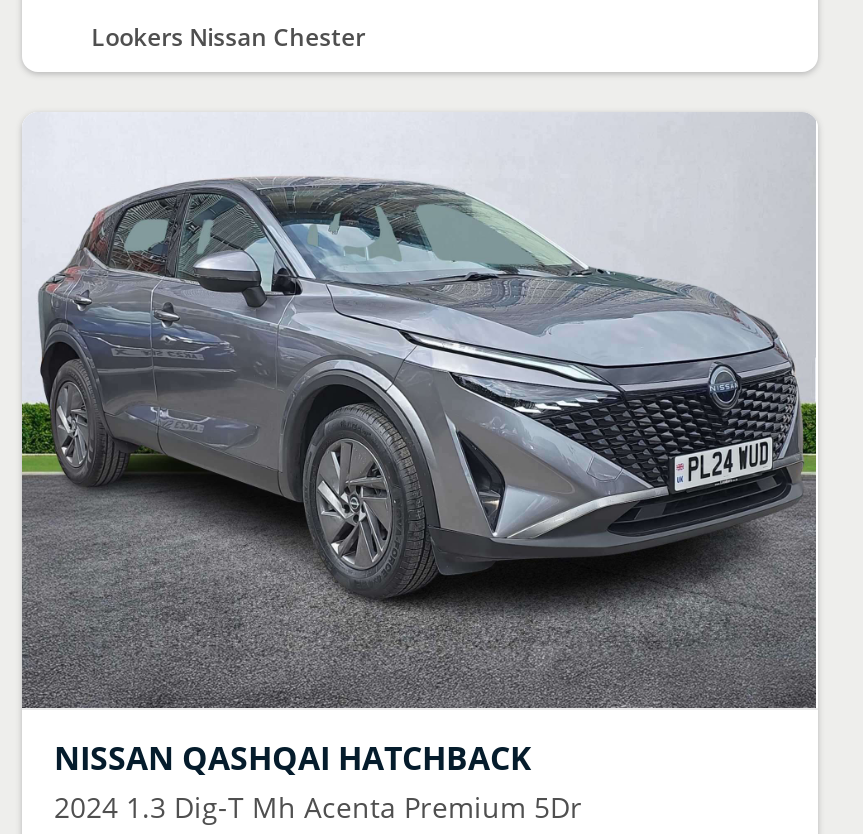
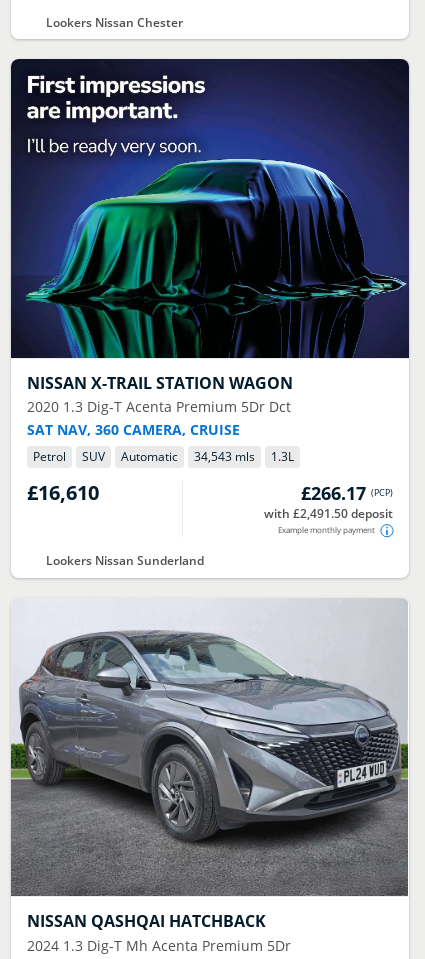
+ [image]
+ NISSAN X-TRAIL STATION WAGON
+ 2020 1.3 Dig-T Acenta Premium 5Dr Dct
+ SAT NAV, 360 CAMERA, CRUISE
+ Petrol
+ SUV
+ Automatic
+ 34,543 mls
+ 1.3L
+ £16,610
+ £266.17 (PCP)
+ with £2,491.50 deposit
+ Example monthly payment
+ Lookers Nissan Sunderland
